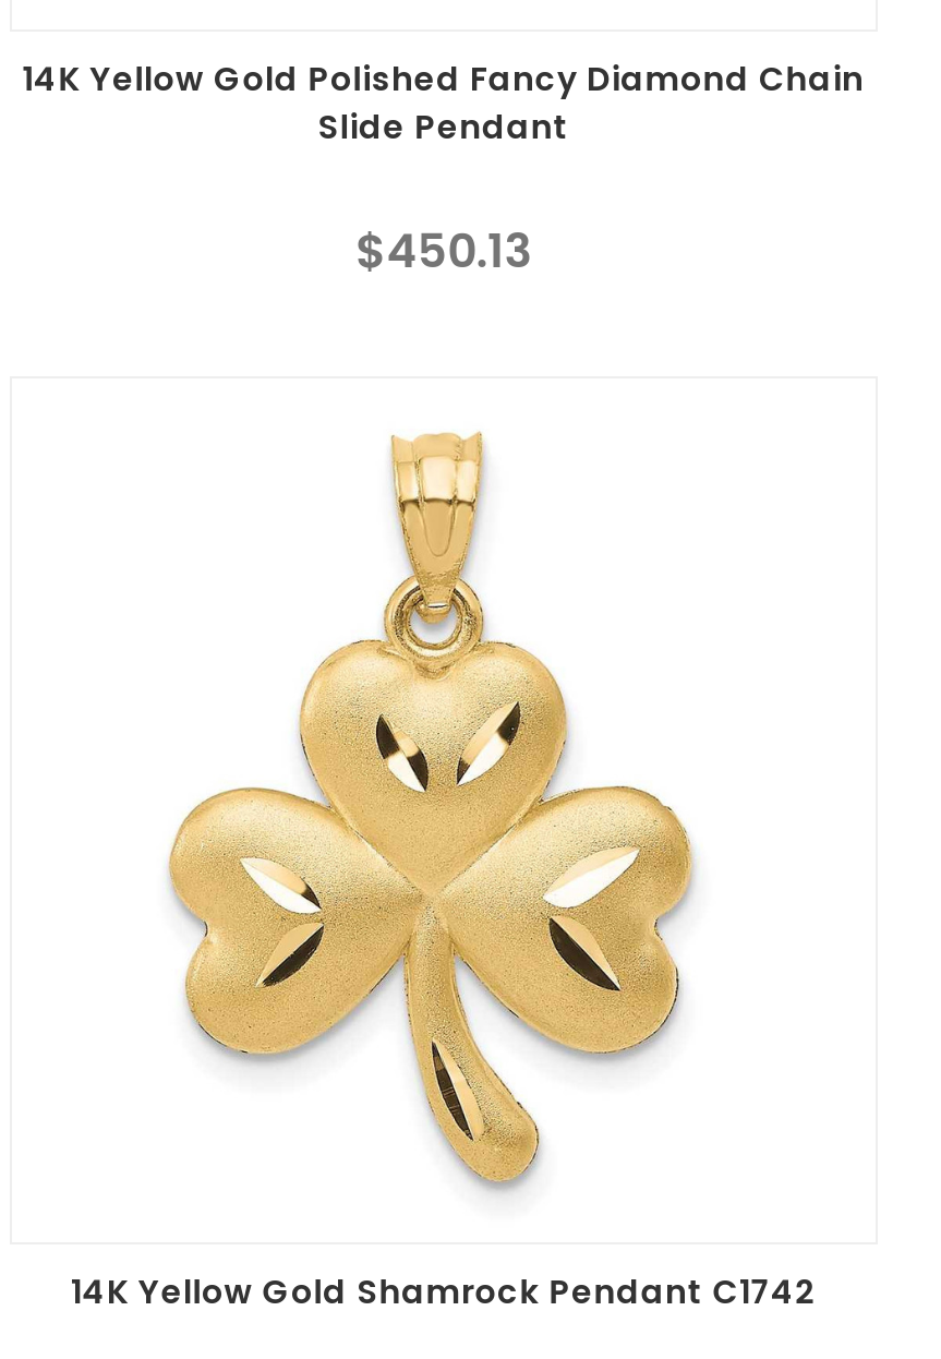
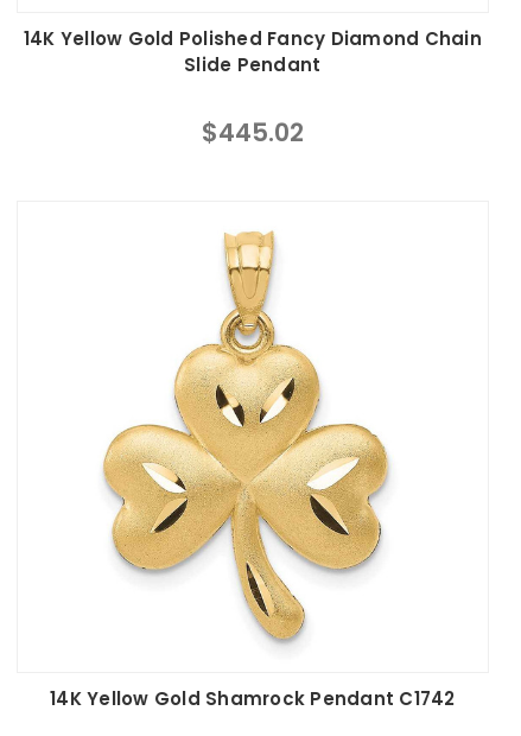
- $450.13
+ $445.02
